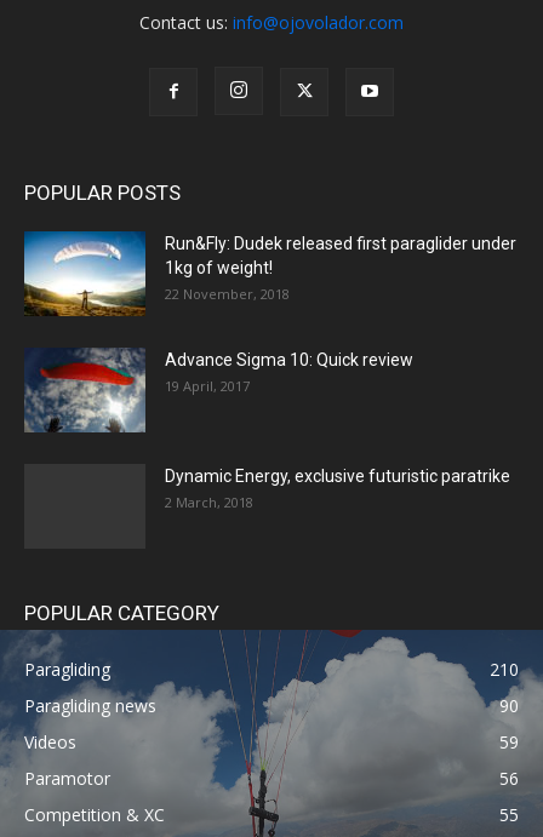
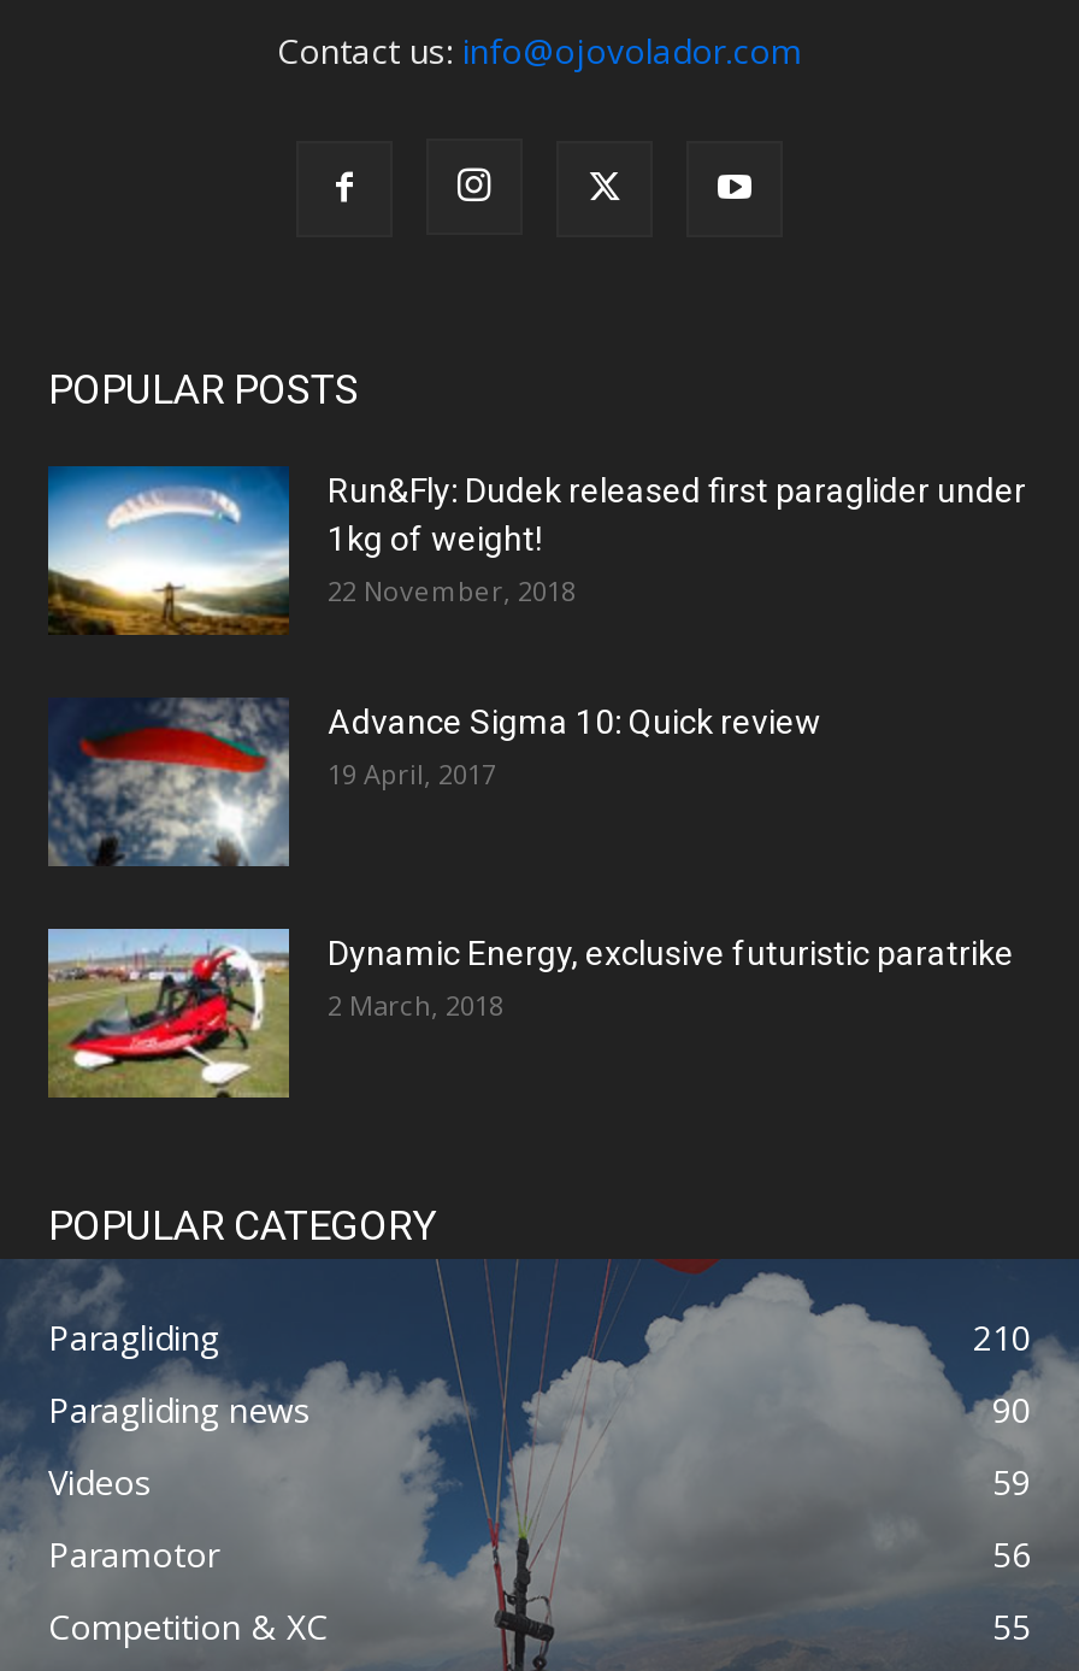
+ [image]
